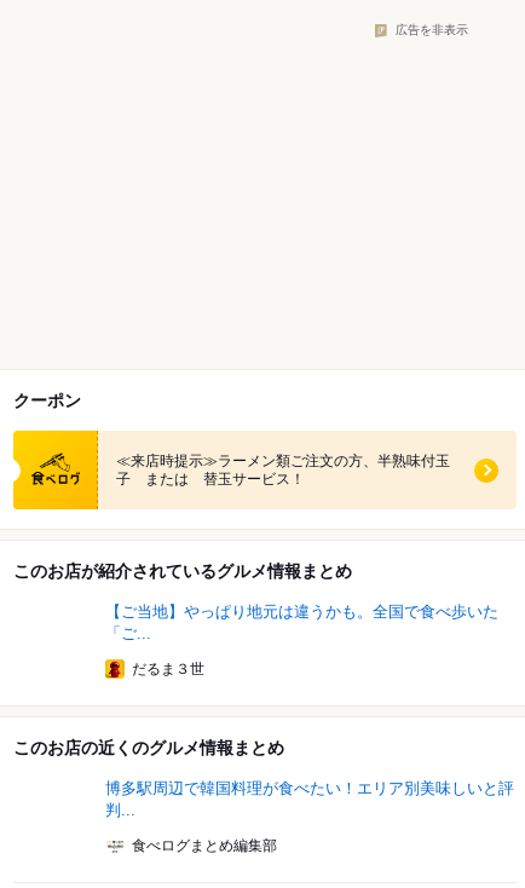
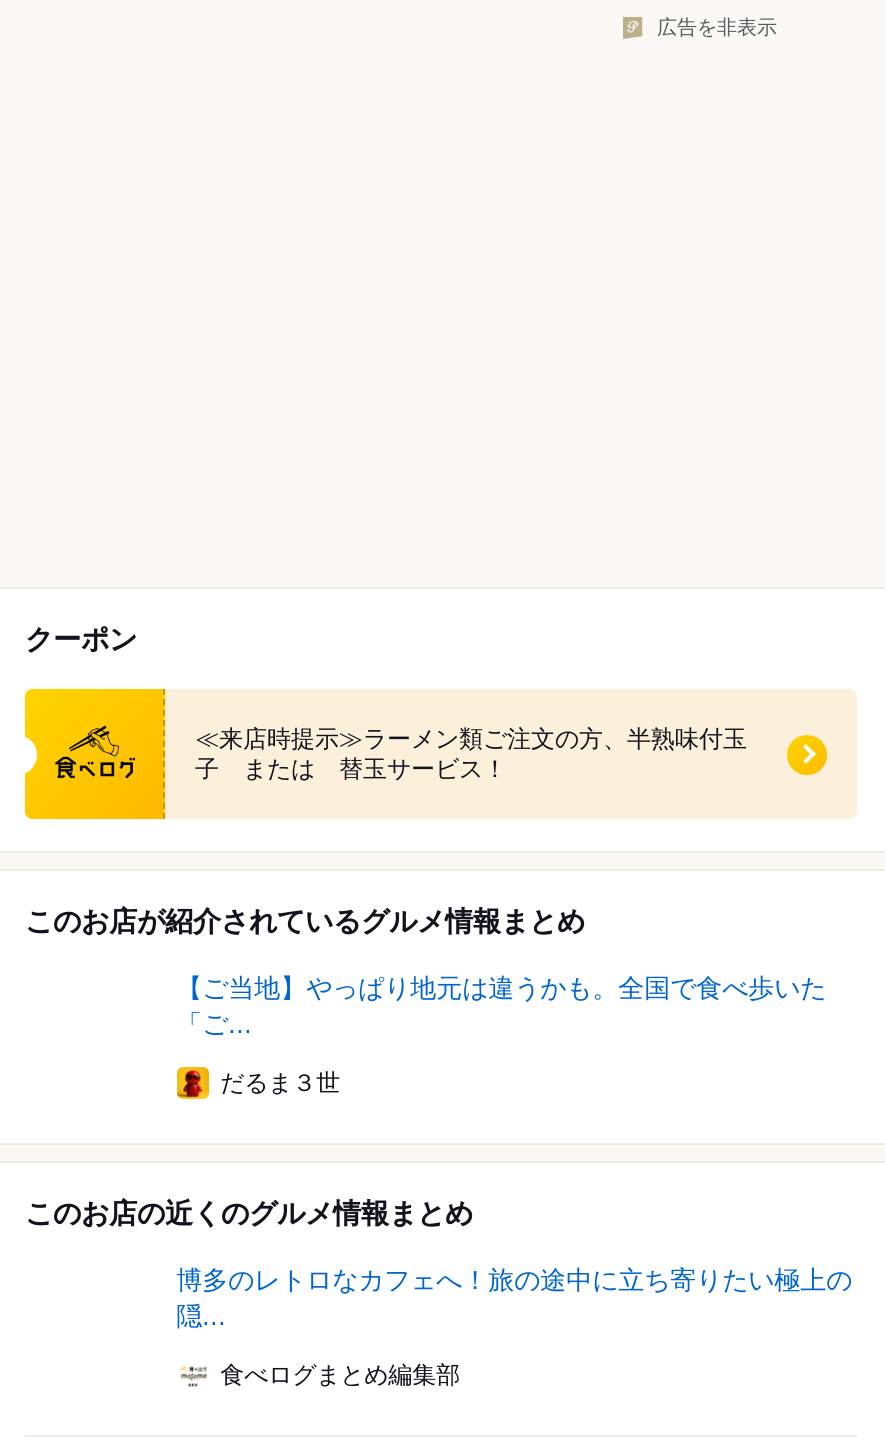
- 博多駅周辺で韓国料理が食べたい！エリア別美味しいと評
- 判...
+ 博多のレトロなカフェへ！旅の途中に立ち寄りたい極上の
+ 隠...
